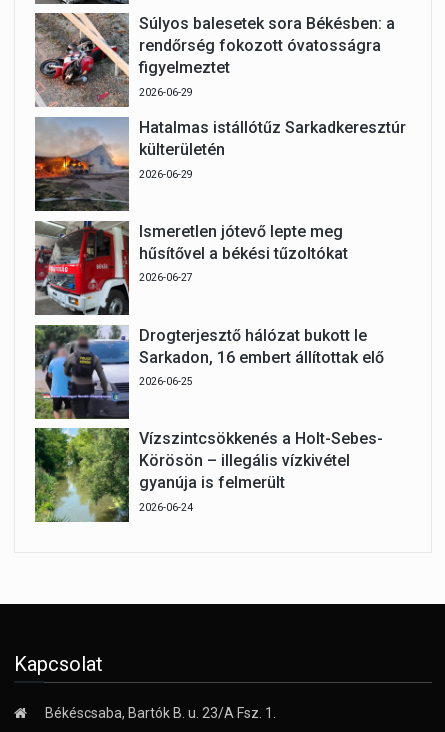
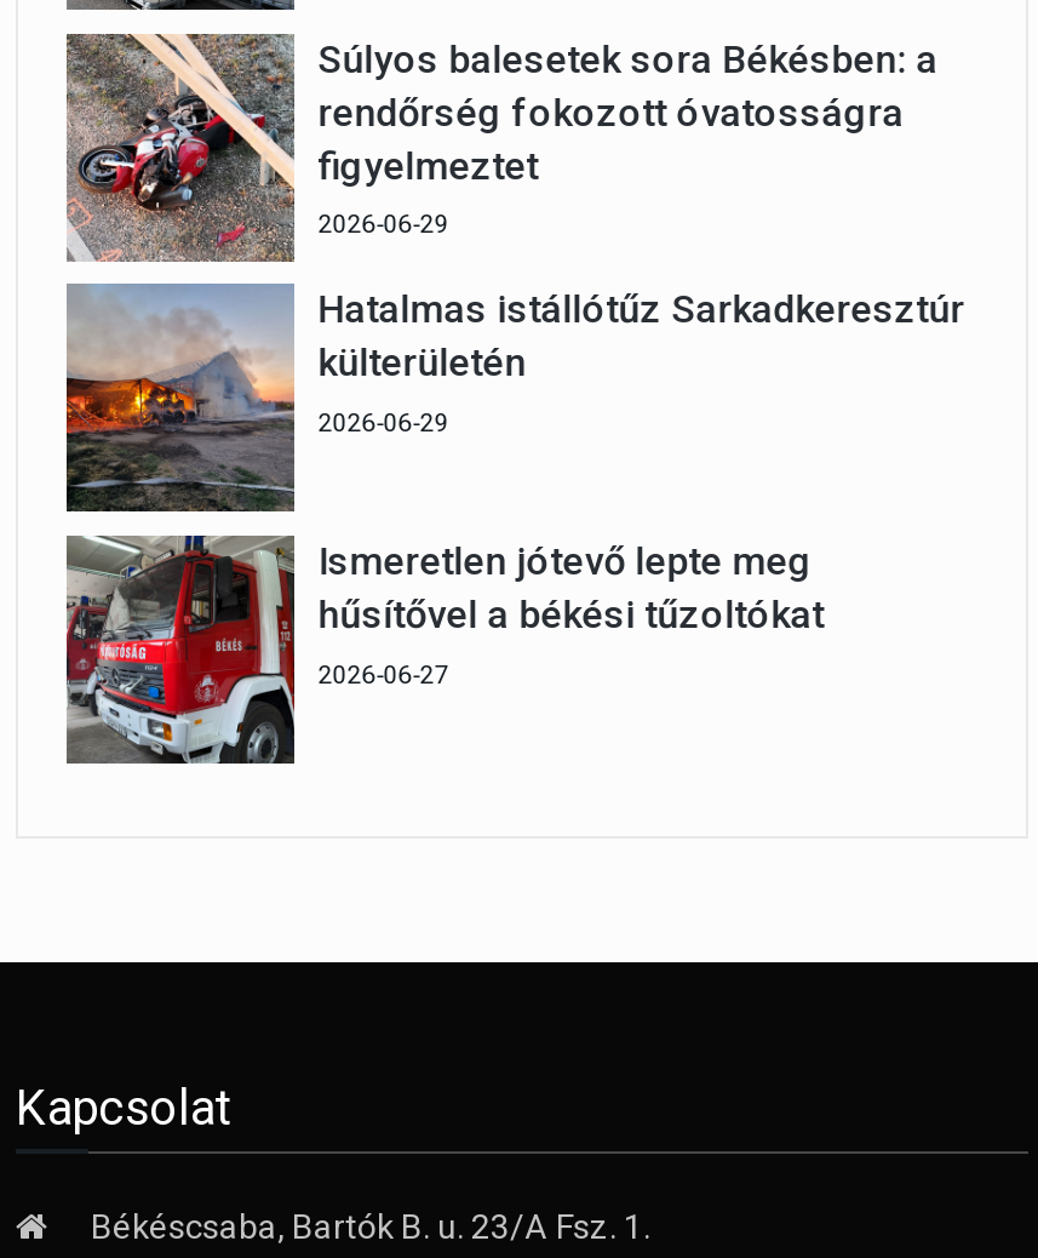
- [image]
- Drogterjesztő hálózat bukott le
- Sarkadon, 16 embert állítottak elő
- 2026-06-25
- Vízszintcsökkenés a Holt-Sebes-
- Körösön – illegális vízkivétel
- gyanúja is felmerült
- 2026-06-24

- [image]
